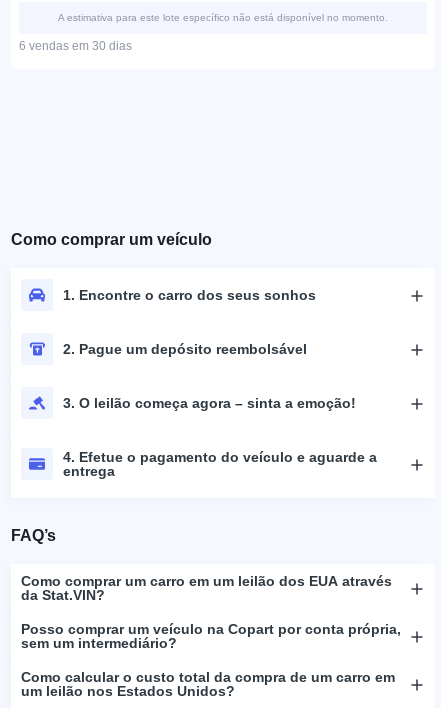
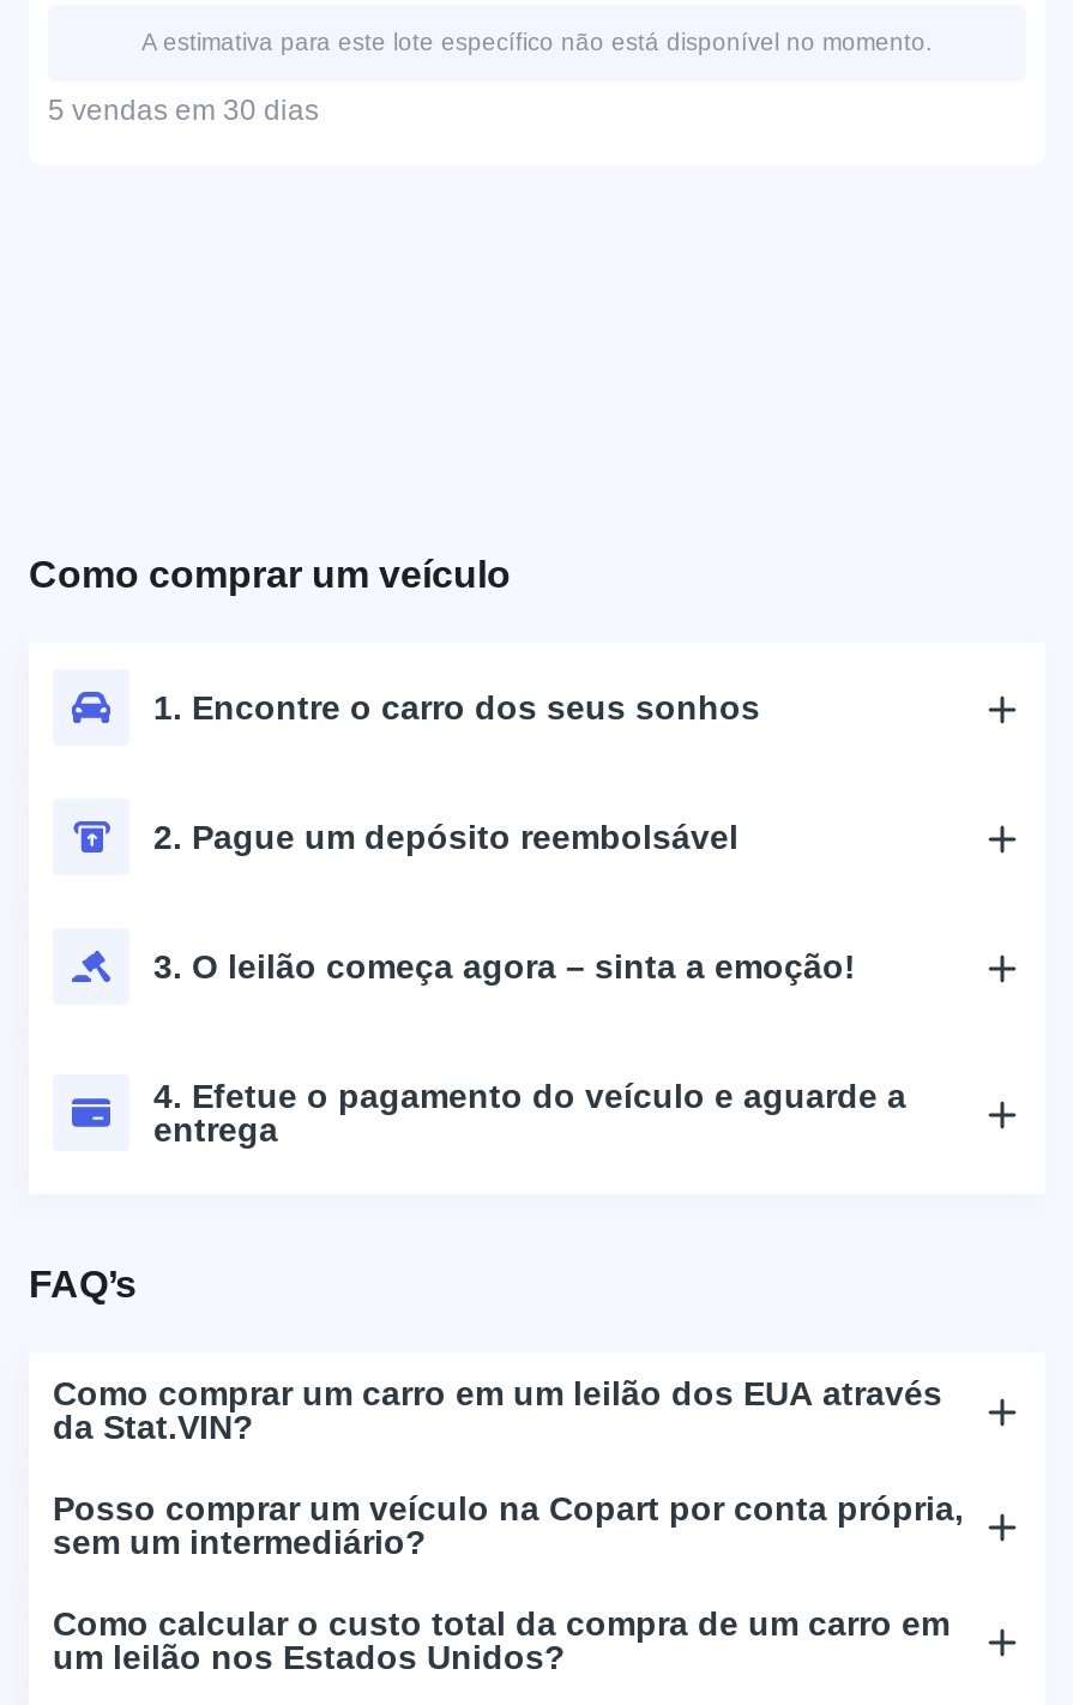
- 6 vendas em 30 dias
+ 5 vendas em 30 dias
